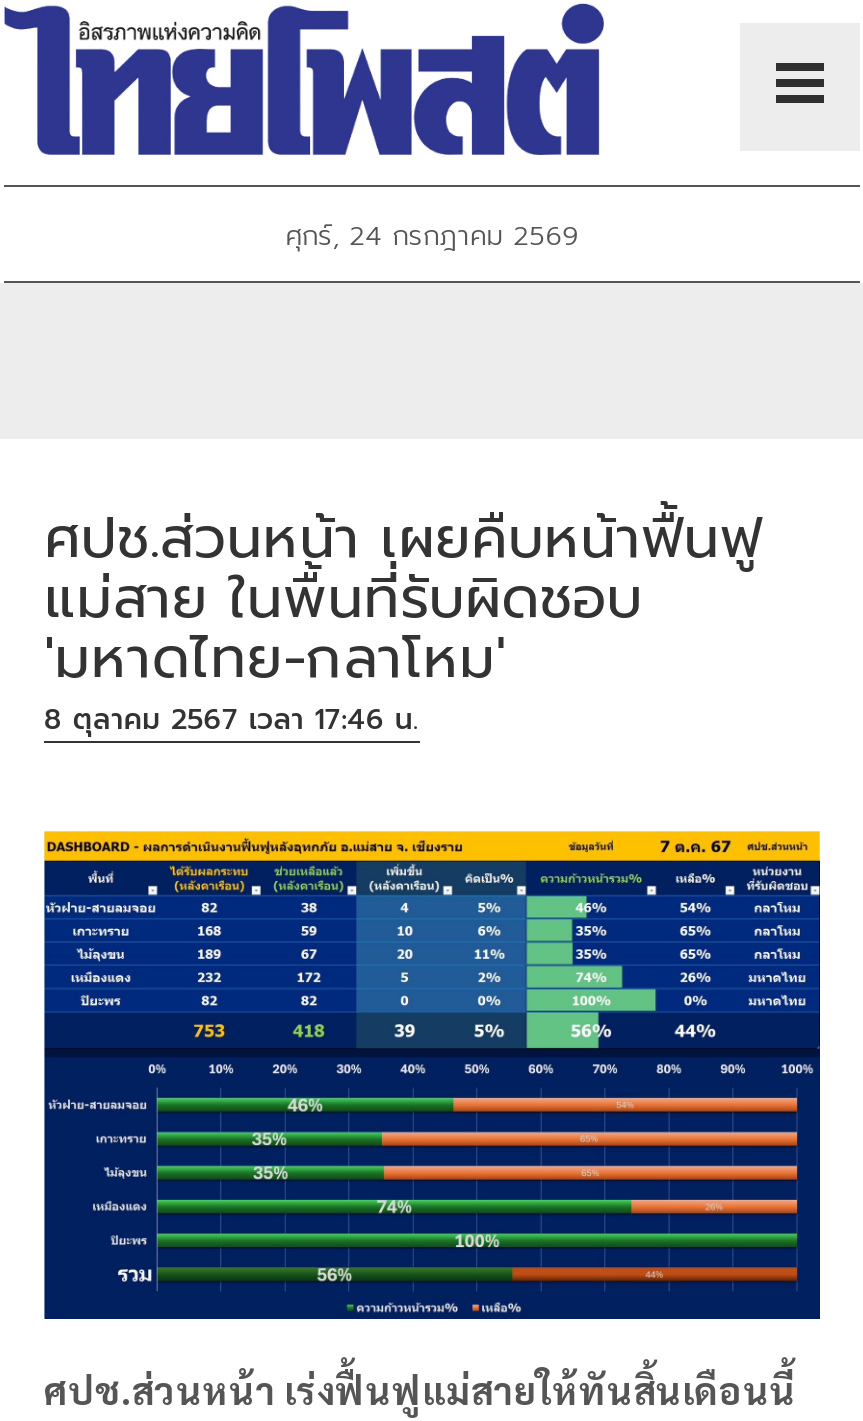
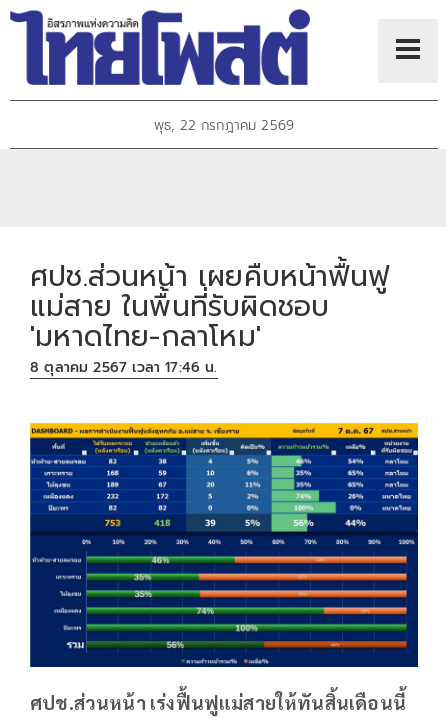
- ศุกร์, 24 กรกฎาคม 2569
+ พุธ, 22 กรกฎาคม 2569
